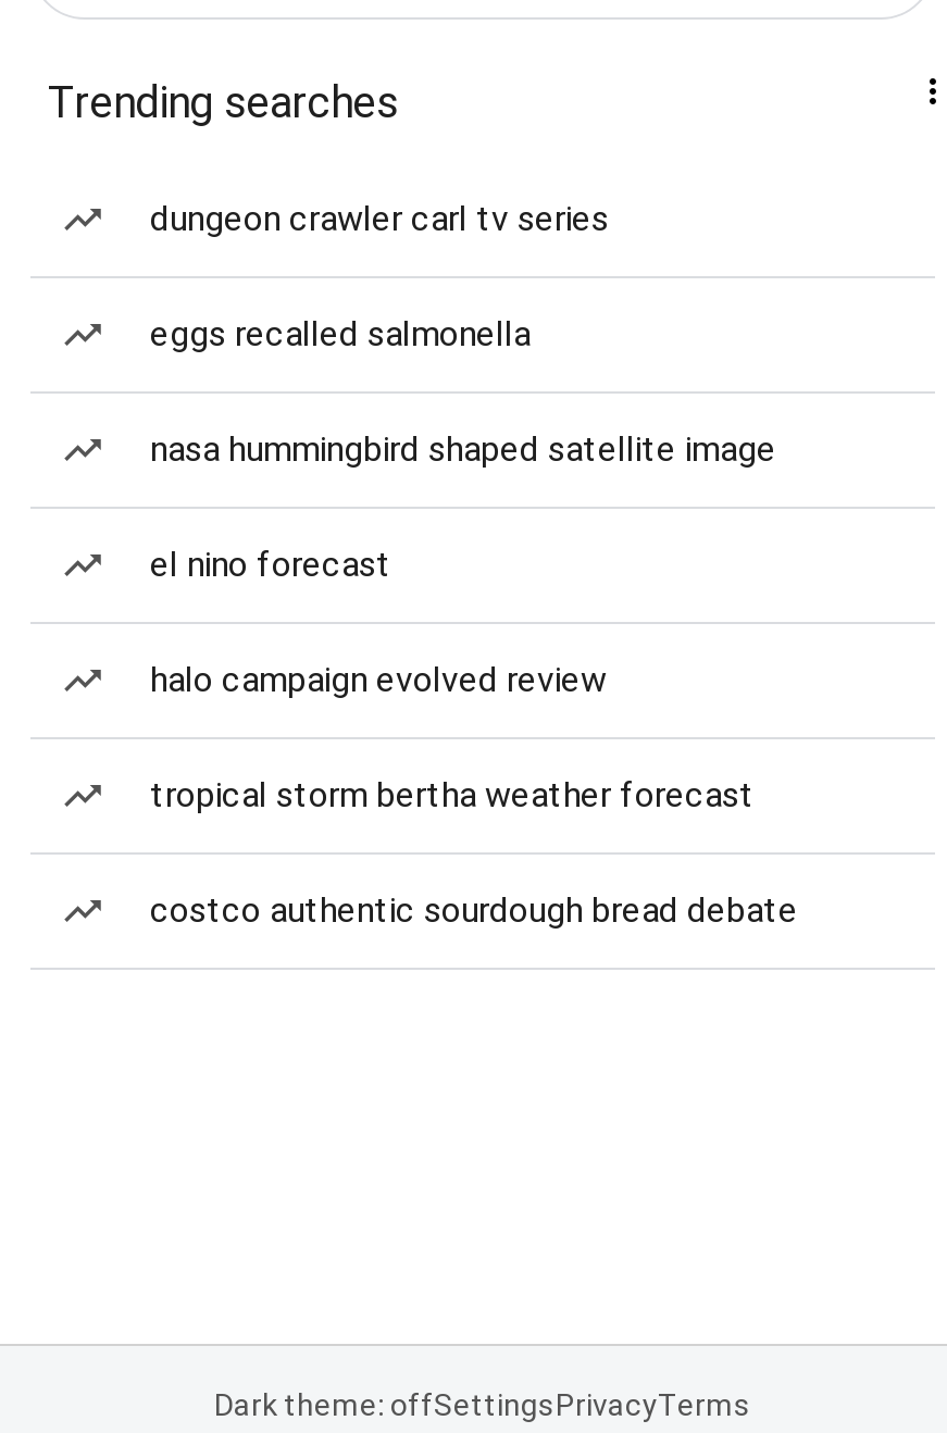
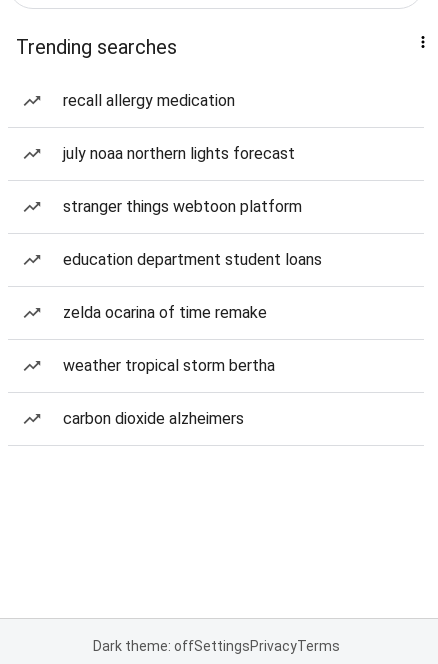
- dungeon crawler carl tv series
+ recall allergy medication

- eggs recalled salmonella
+ july noaa northern lights forecast

- nasa hummingbird shaped satellite image
+ stranger things webtoon platform

- el nino forecast
+ education department student loans

- halo campaign evolved review
+ zelda ocarina of time remake

- tropical storm bertha weather forecast
+ weather tropical storm bertha

- costco authentic sourdough bread debate
+ carbon dioxide alzheimers
